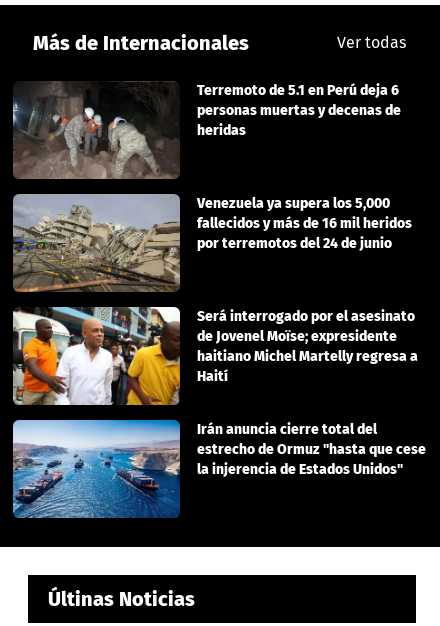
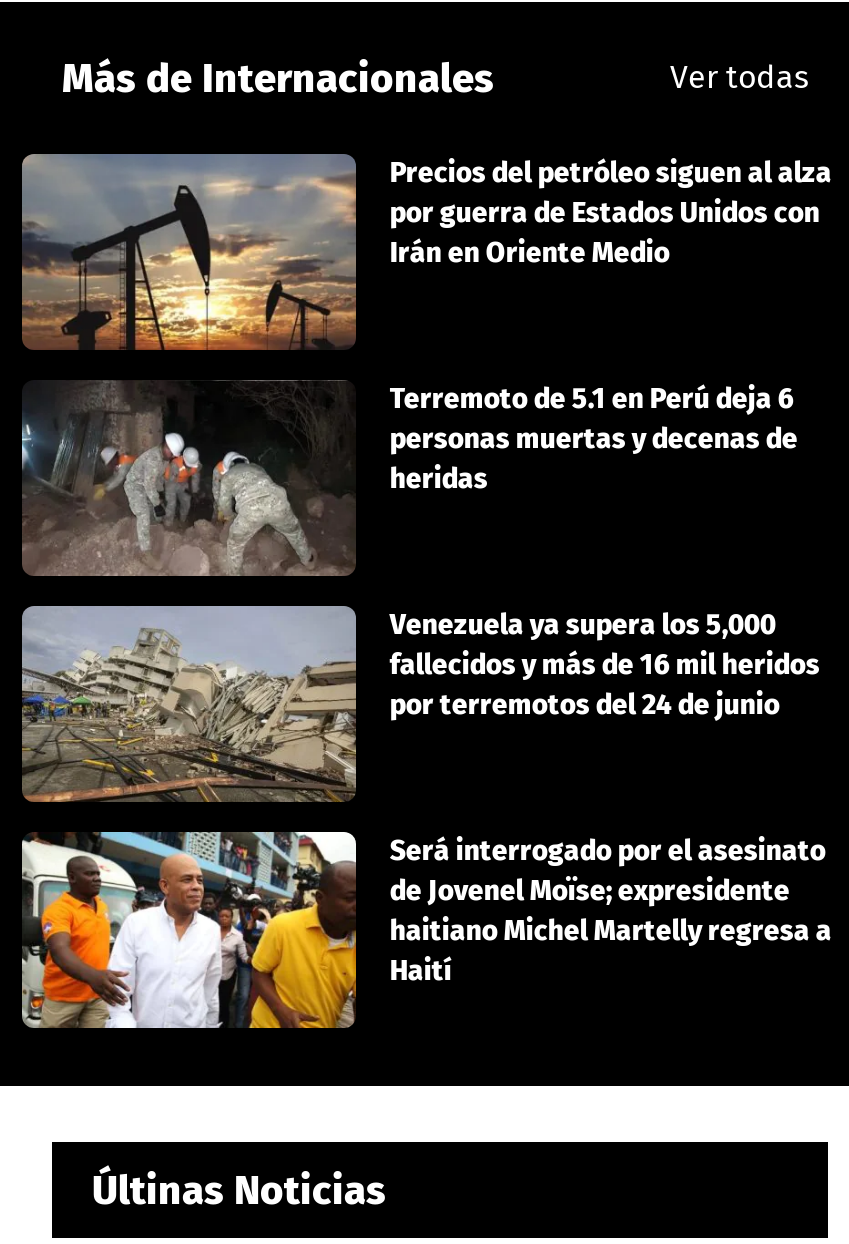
+ [image]
+ Precios del petróleo siguen al alza
+ por guerra de Estados Unidos con
+ Irán en Oriente Medio

moved down: [image] | Terremoto de 5.1 en Perú deja 6 | personas muertas y decenas de | ... | haitiano Michel Martelly regresa a | Haití

- [image]
- Irán anuncia cierre total del
- estrecho de Ormuz "hasta que cese
- la injerencia de Estados Unidos"
